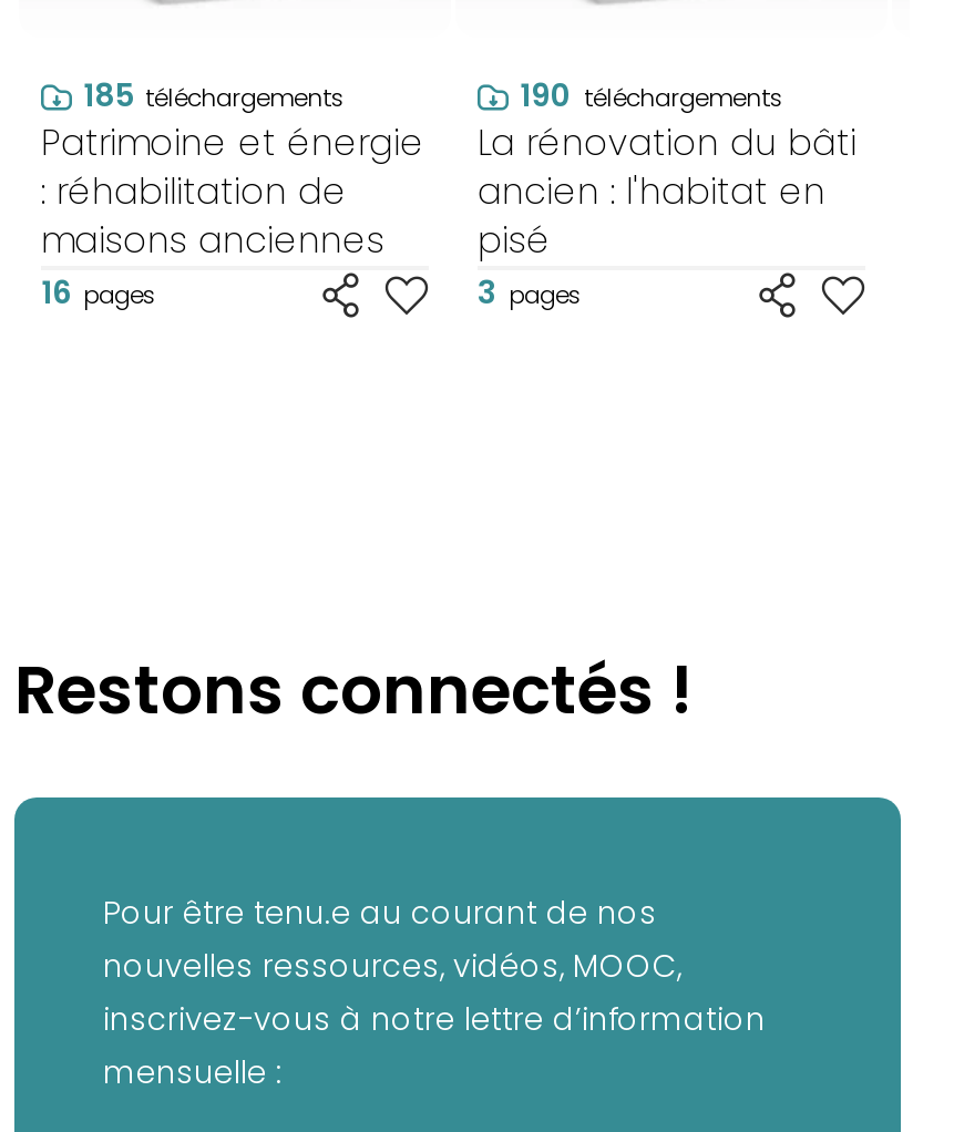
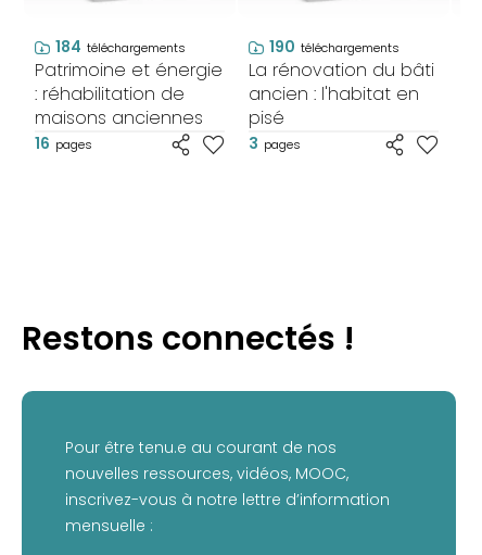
- 185 téléchargements
+ 184 téléchargements
